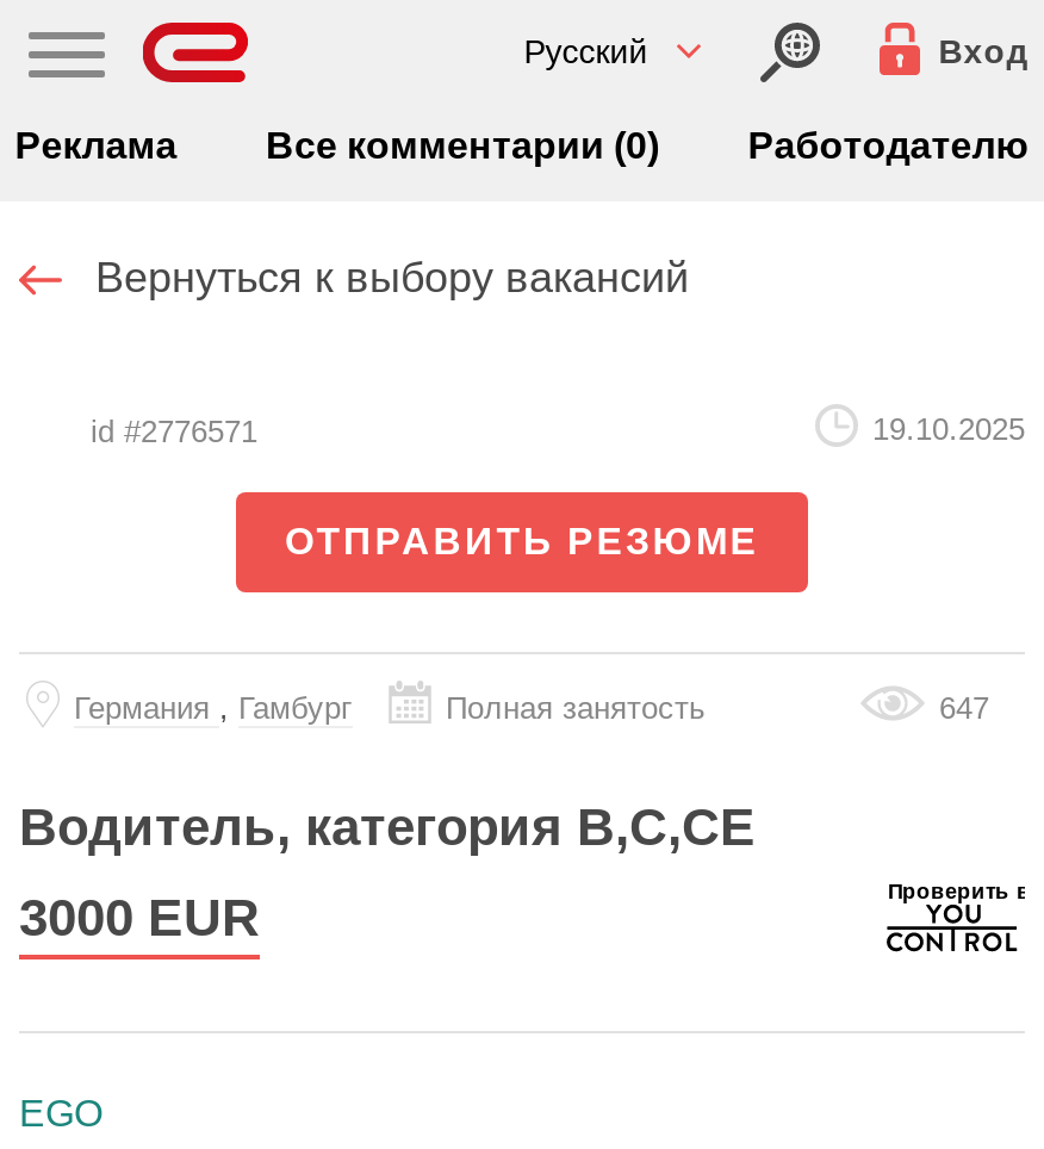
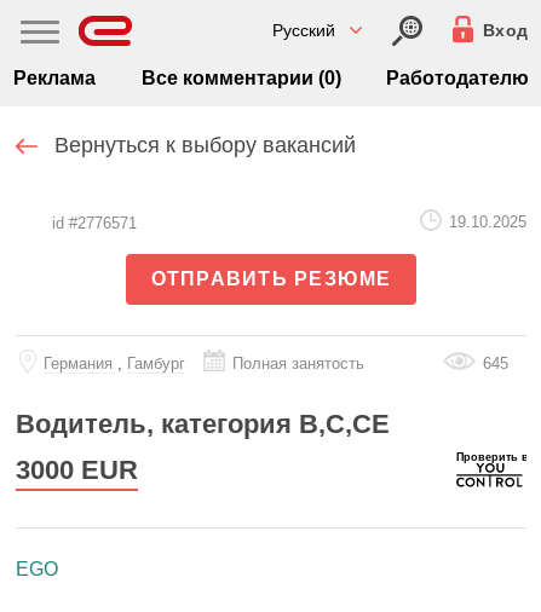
- 647
+ 645
